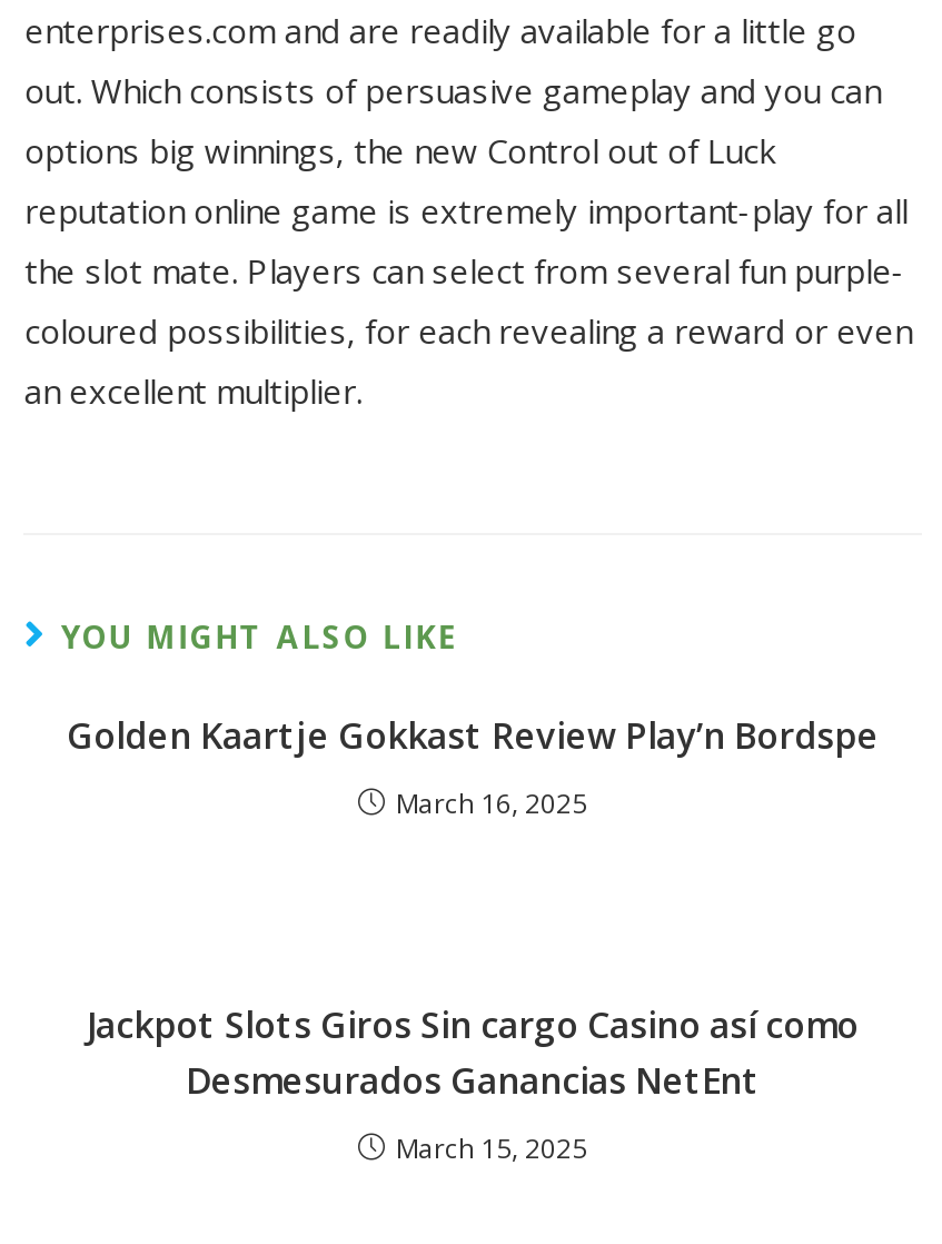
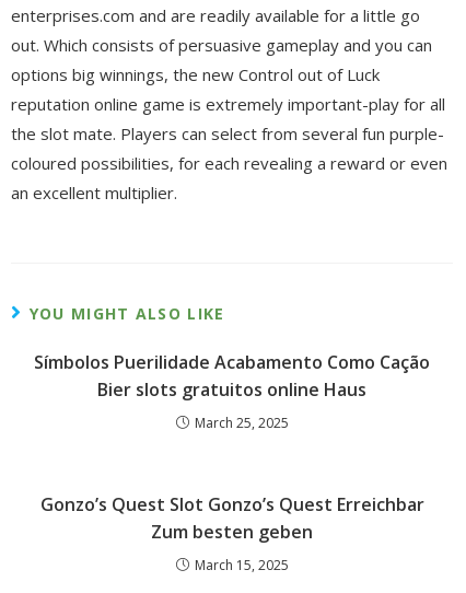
- Golden Kaartje Gokkast Review Play’n Bordspe
+ Símbolos Puerilidade Acabamento Como Cação
+ Bier slots gratuitos online Haus

- March 16, 2025
+ March 25, 2025

- Jackpot Slots Giros Sin cargo Casino así como
- Desmesurados Ganancias NetEnt
+ Gonzo’s Quest Slot Gonzo’s Quest Erreichbar
+ Zum besten geben
